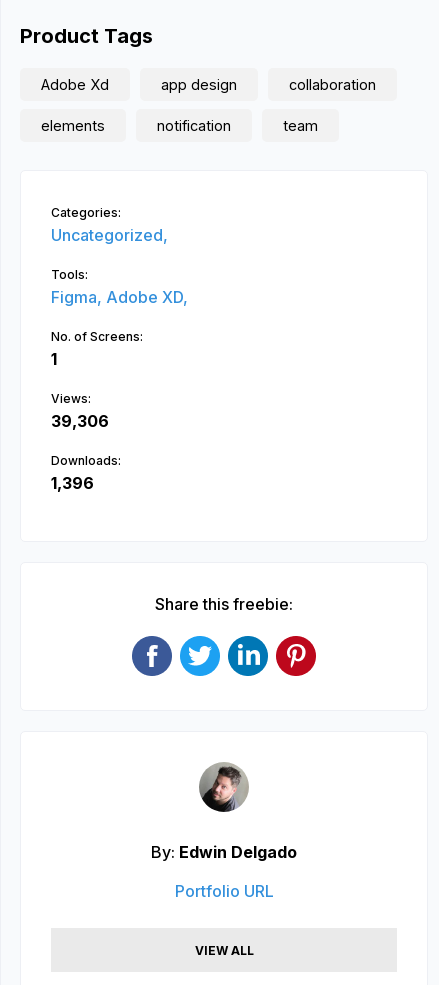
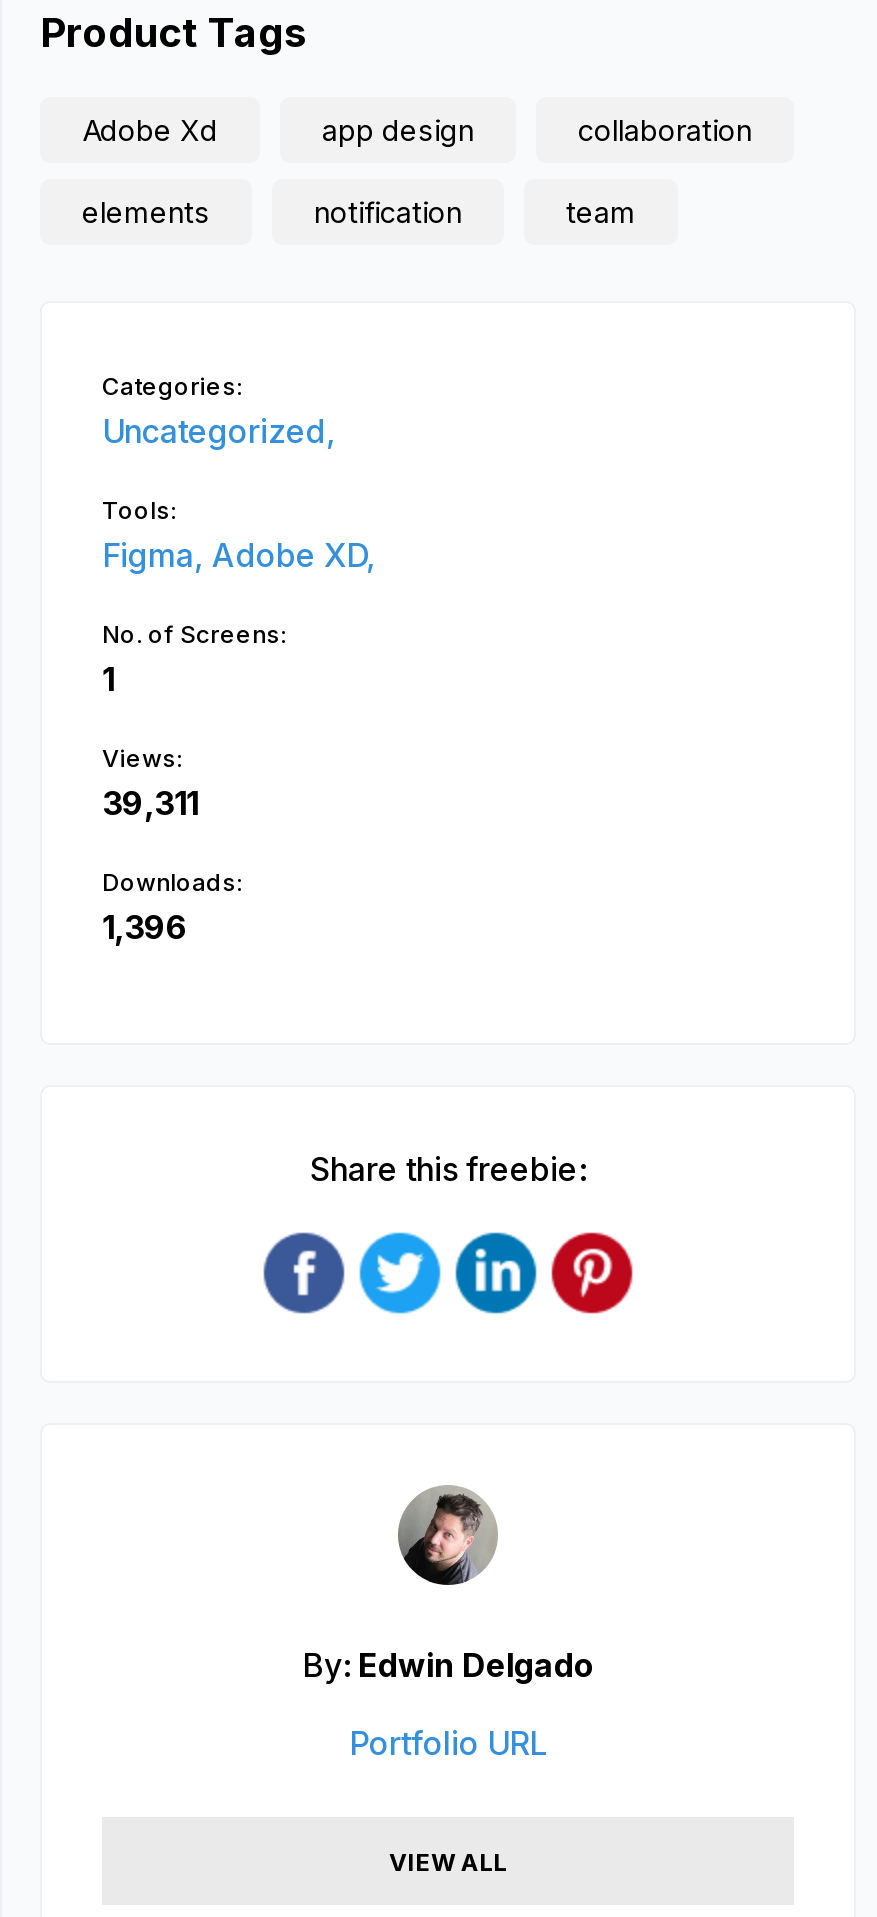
- 39,306
+ 39,311
